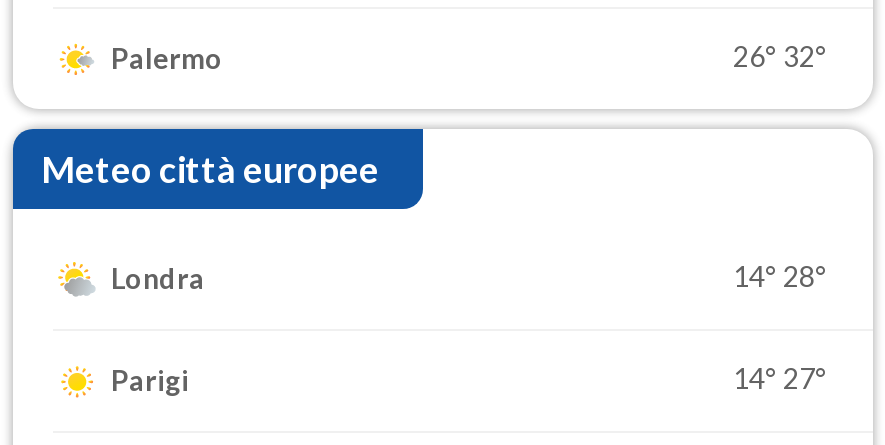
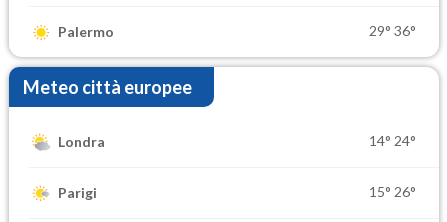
- 26° 32°
+ 29° 36°

- 14° 28°
+ 14° 24°

- 14° 27°
+ 15° 26°
